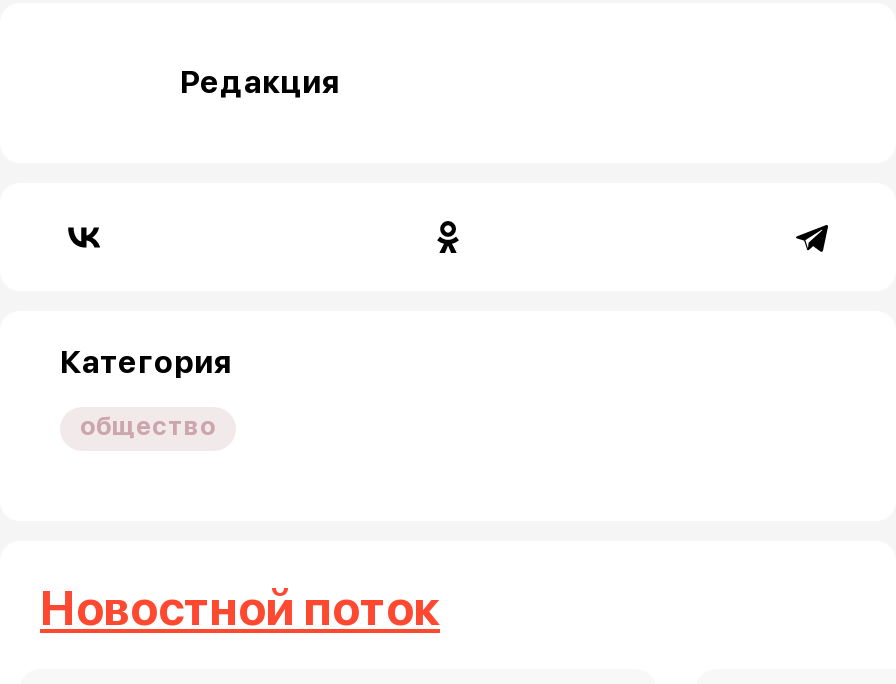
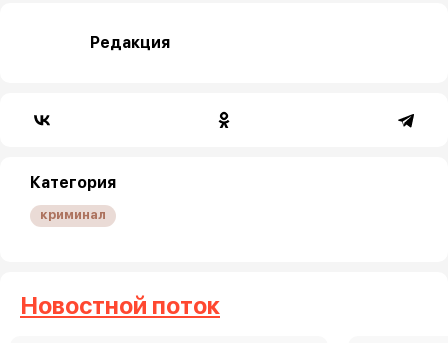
- общество
+ криминал
